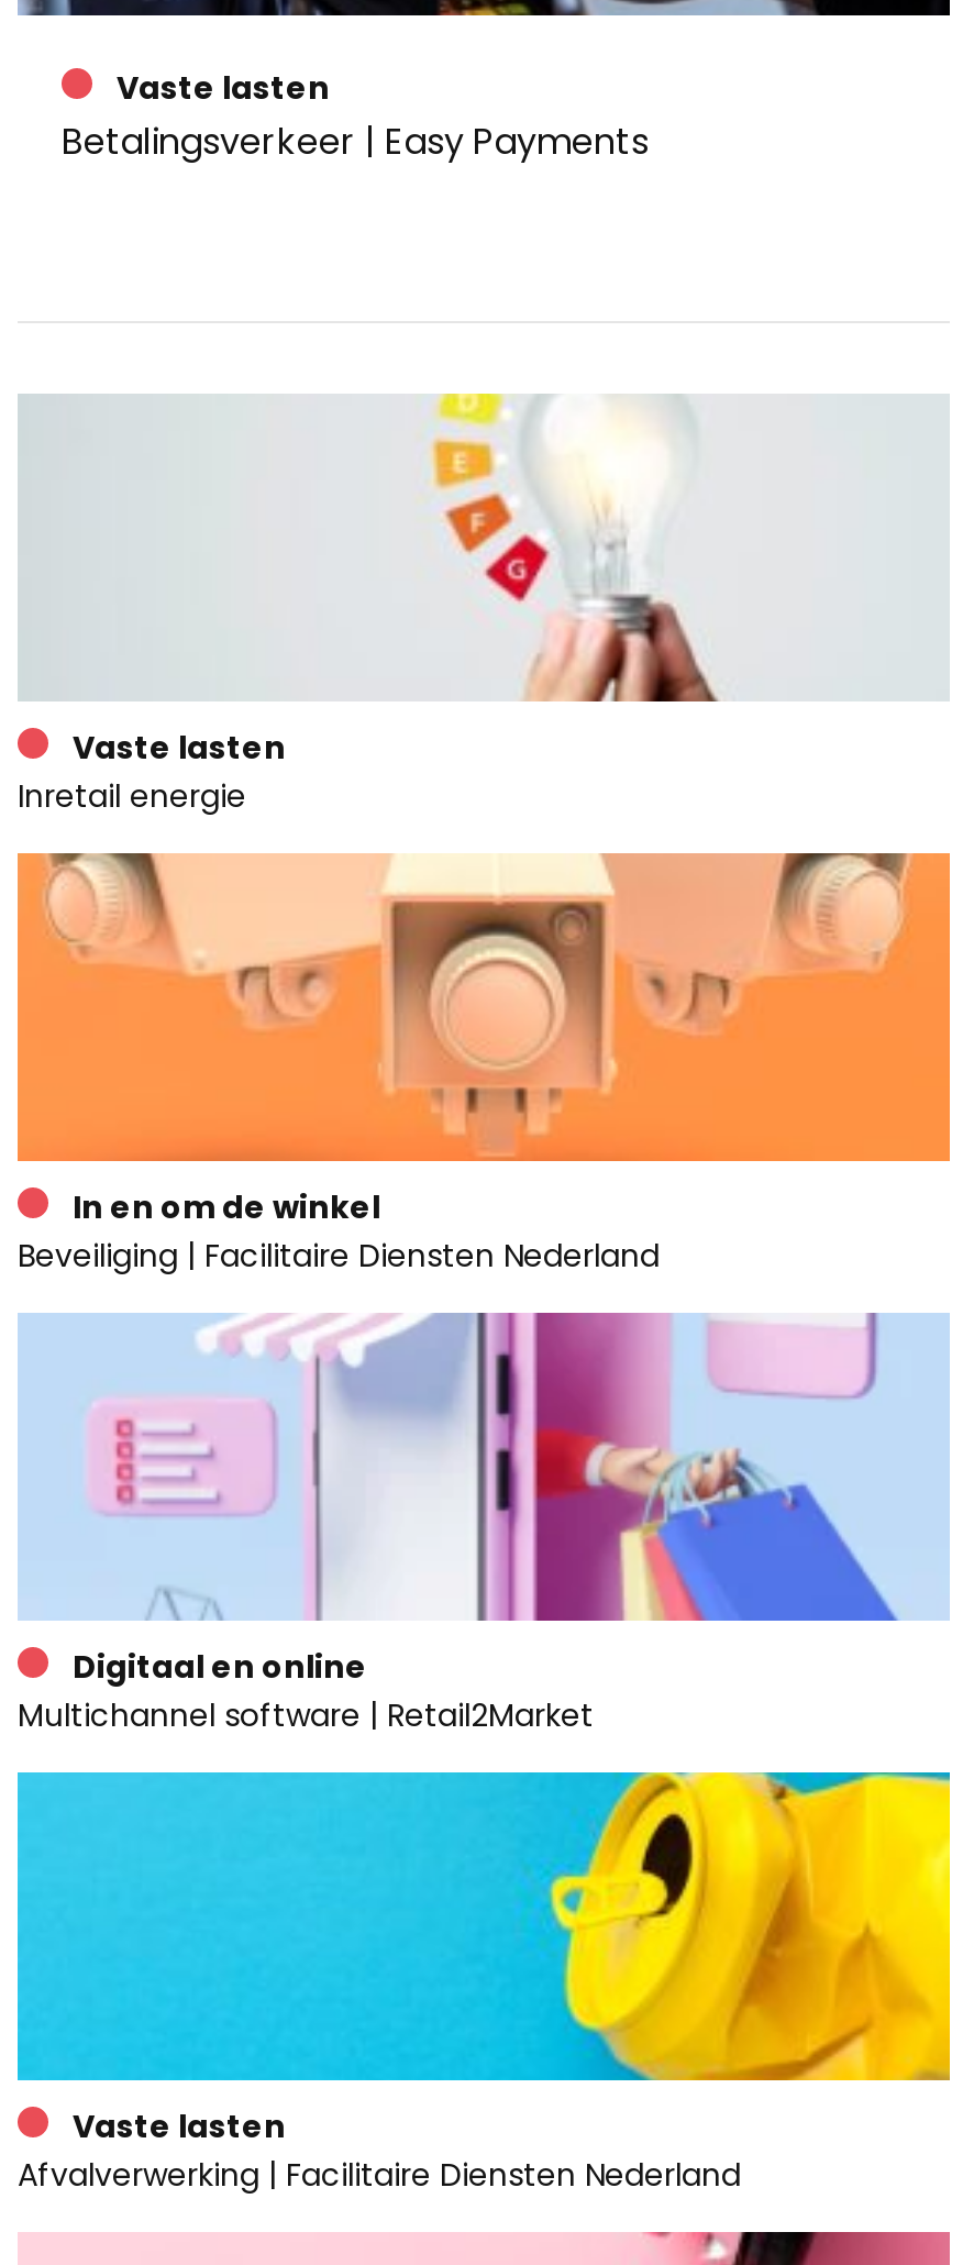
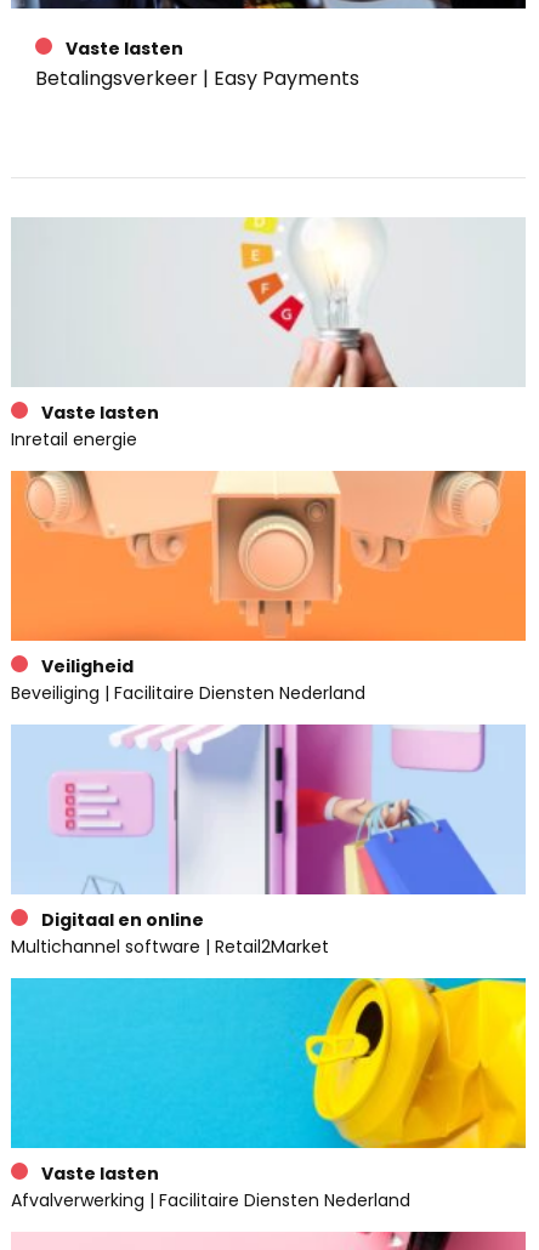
- In en om de winkel
+ Veiligheid
